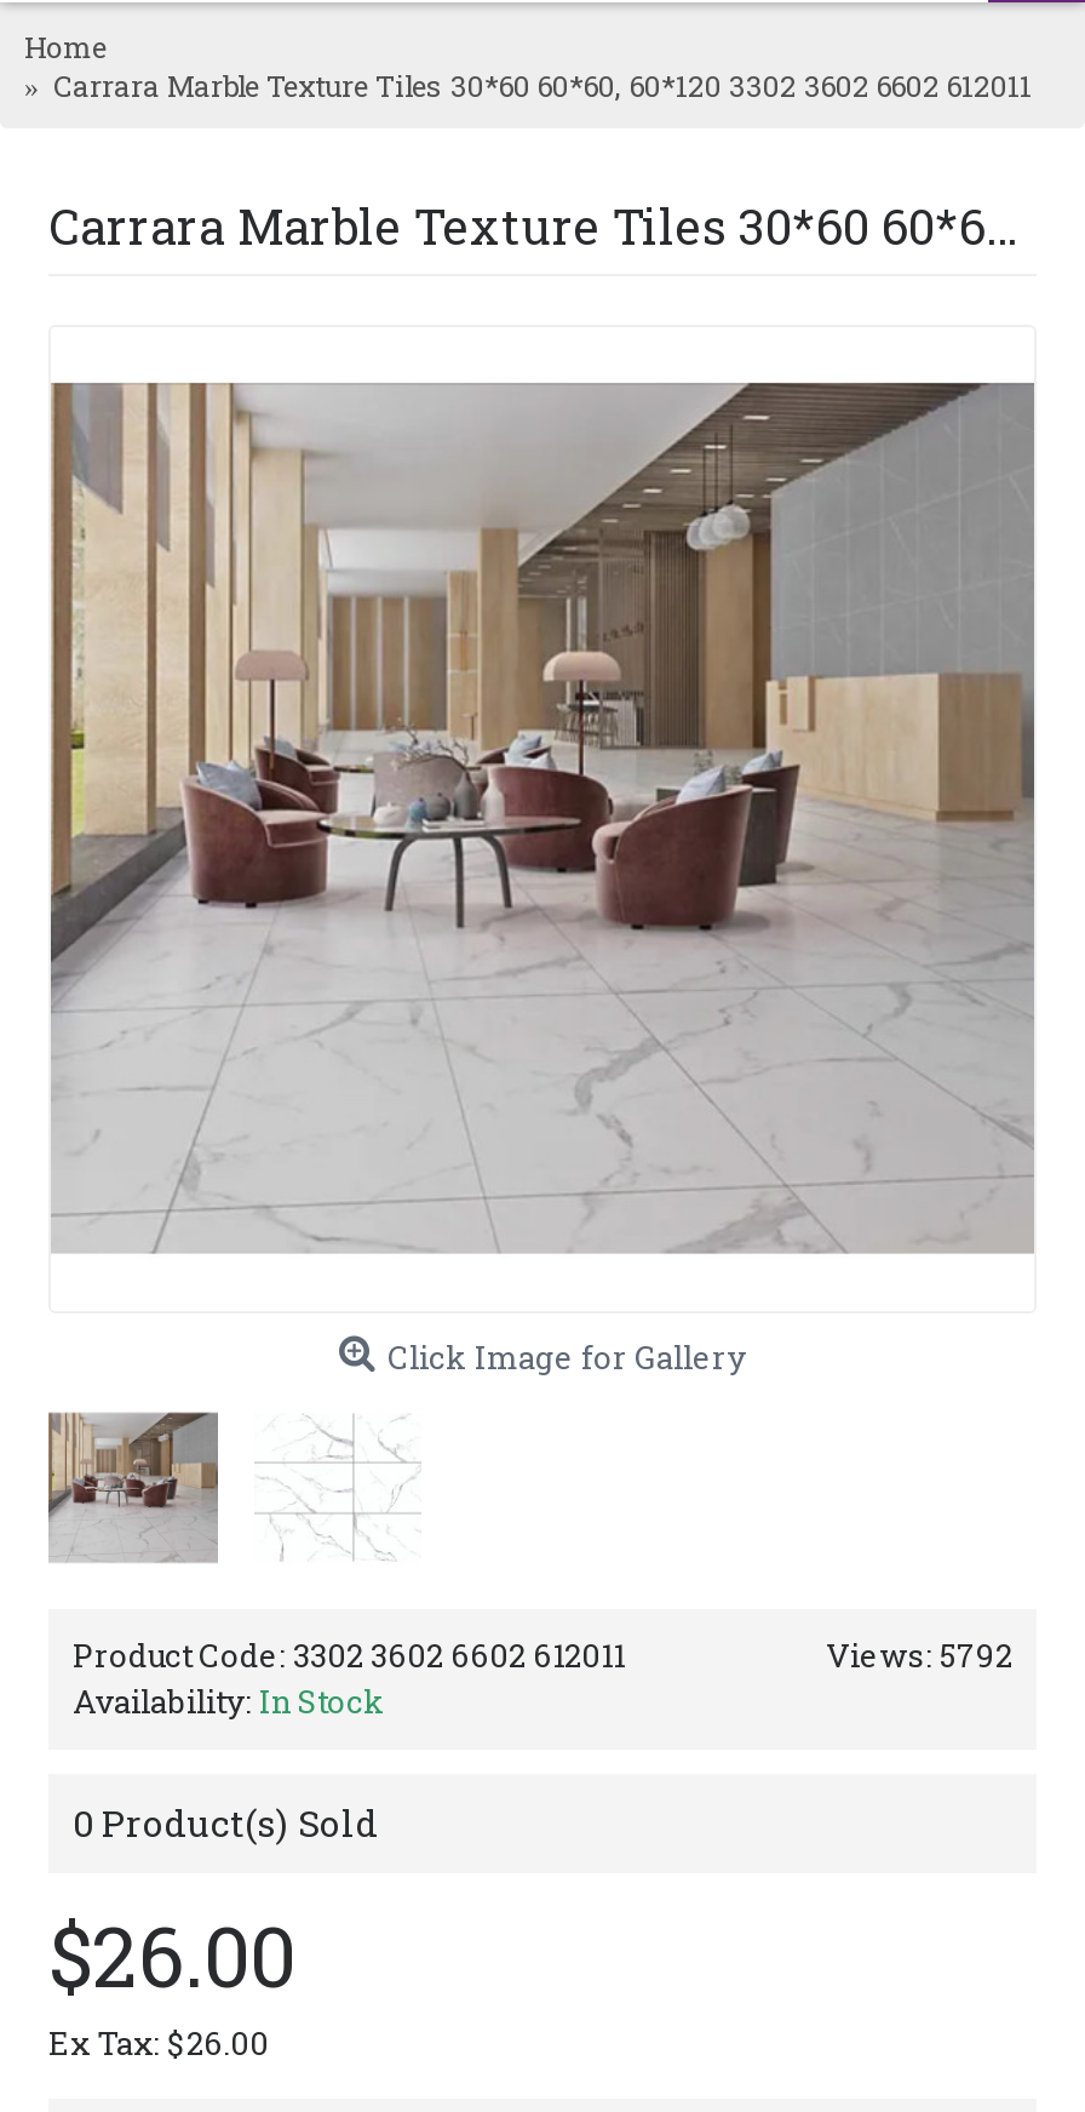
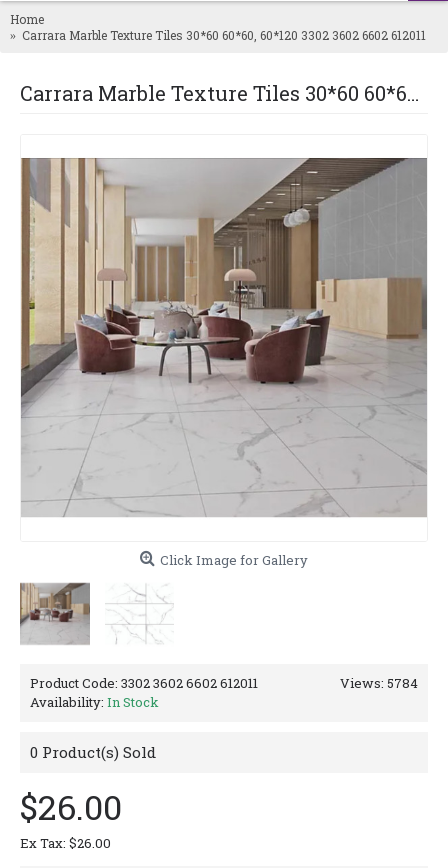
- Views: 5792
+ Views: 5784
